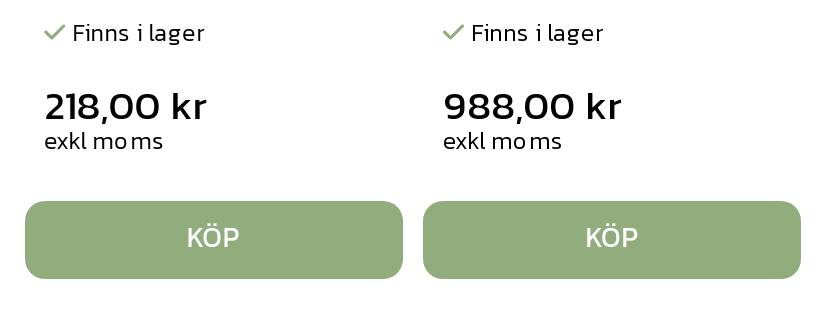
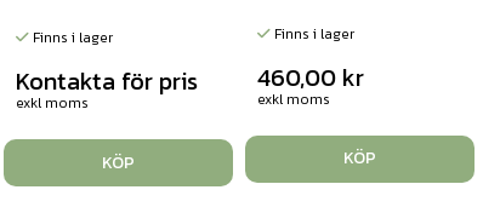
- 218,00 kr
+ Kontakta för pris

- 988,00 kr
+ 460,00 kr
